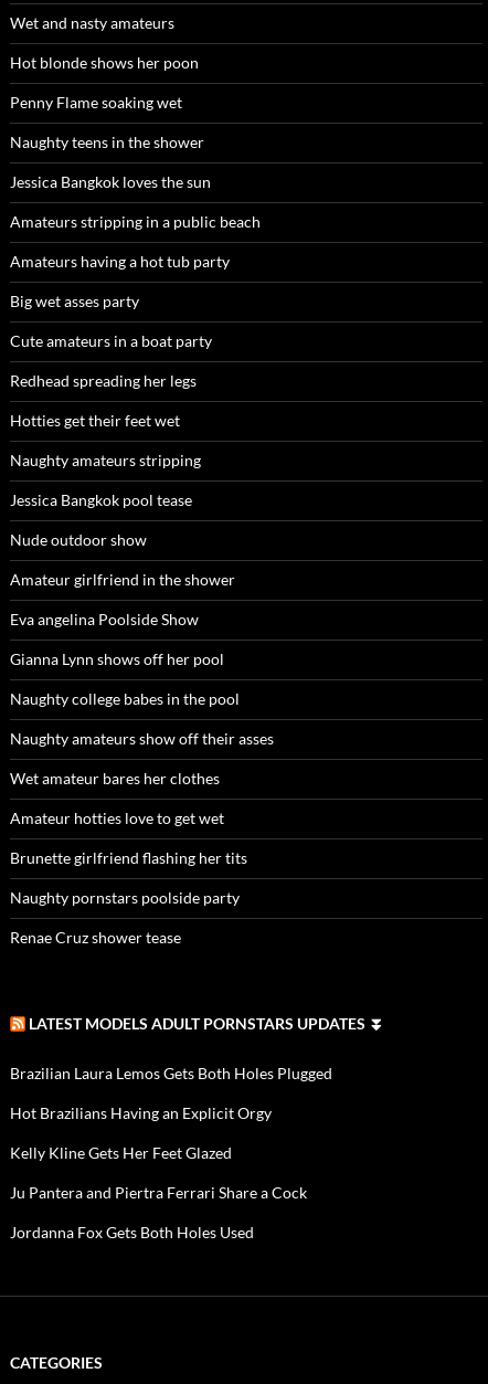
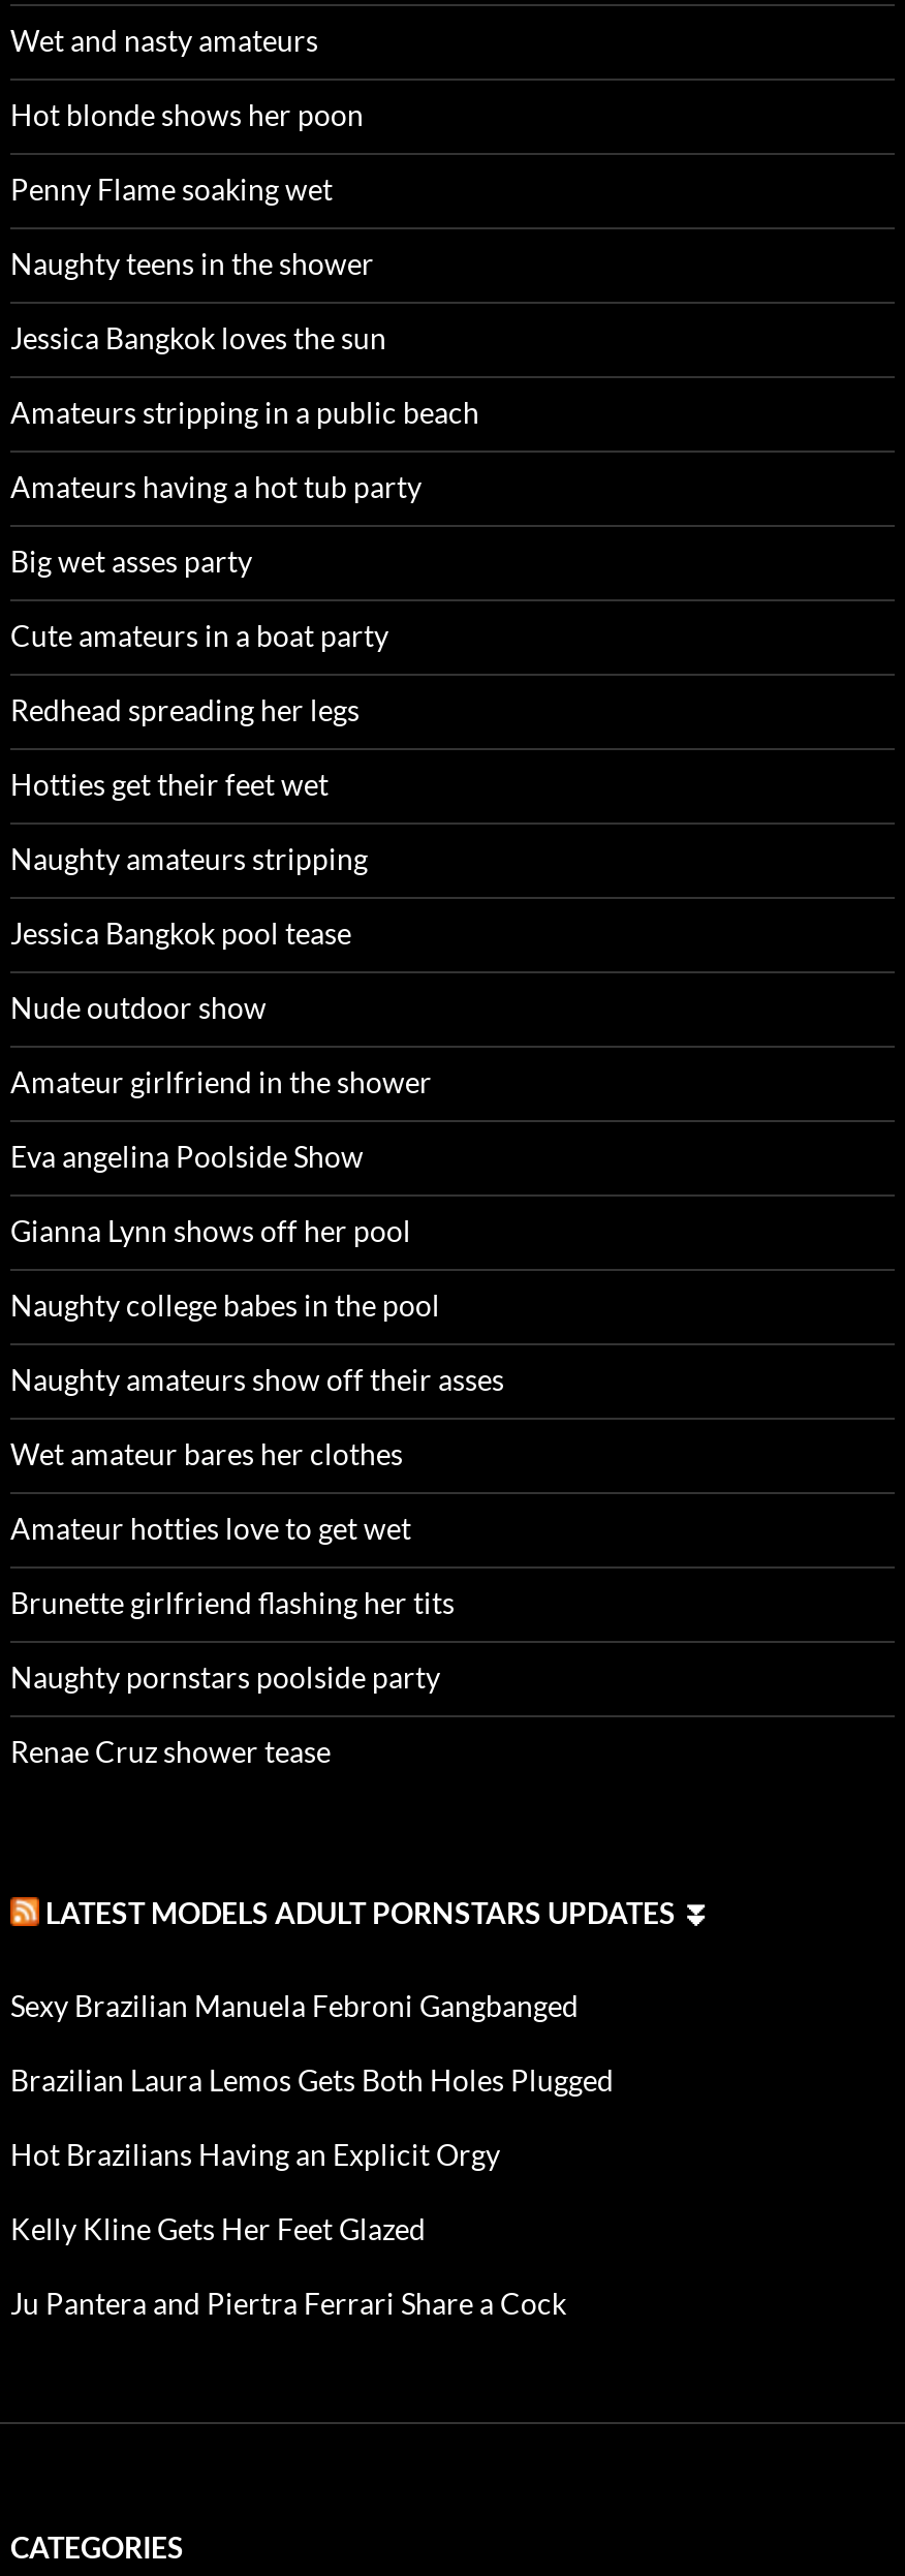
+ Sexy Brazilian Manuela Febroni Gangbanged

moved down: Brazilian Laura Lemos Gets Both Holes Plugged | Hot Brazilians Having an Explicit Orgy | Kelly Kline Gets Her Feet Glazed | Ju Pantera and Piertra Ferrari Share a Cock

- Jordanna Fox Gets Both Holes Used
